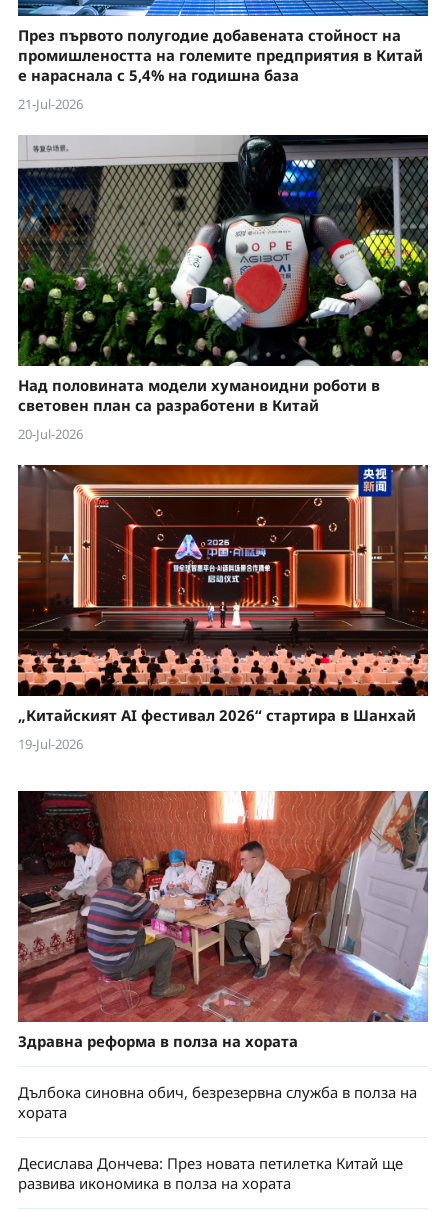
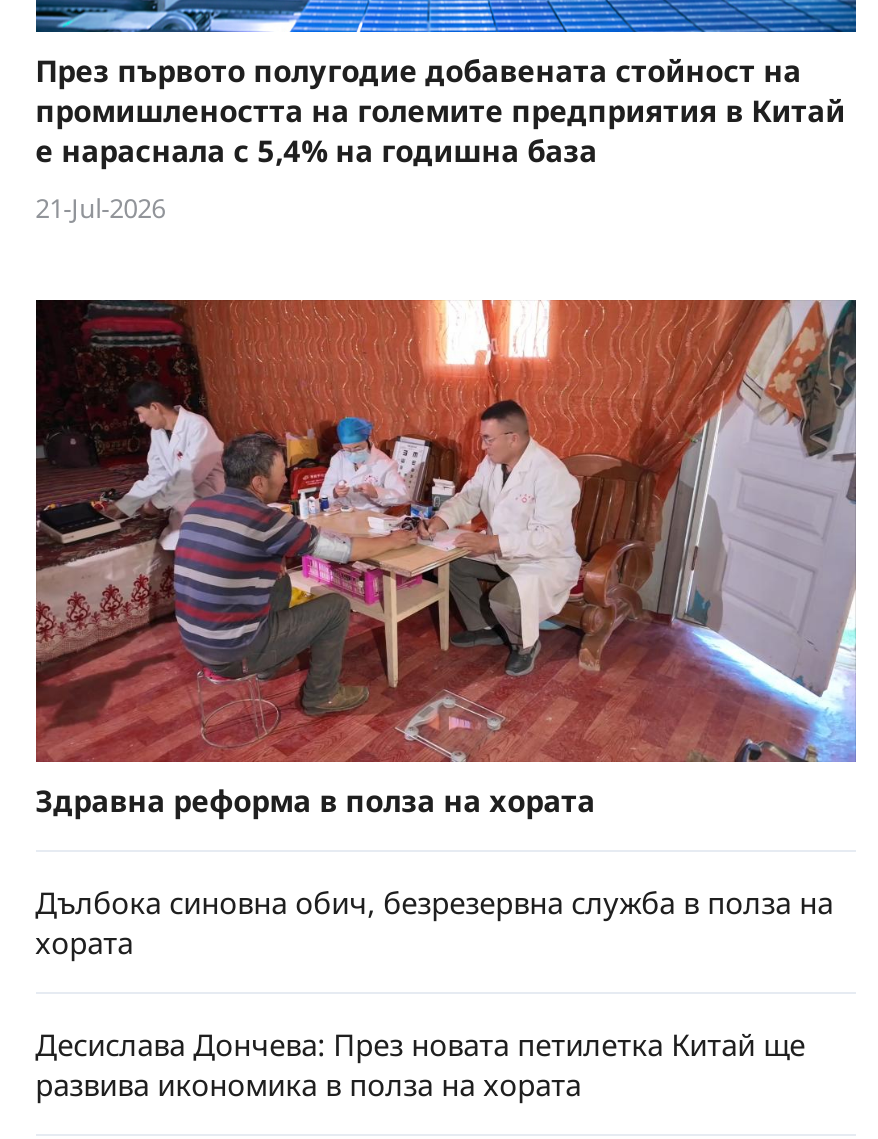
- [image]
- Над половината модели хуманоидни роботи в
- световен план са разработени в Китай
- 20-Jul-2026

- [image]
- „Китайският AI фестивал 2026“ стартира в Шанхай
- 19-Jul-2026
